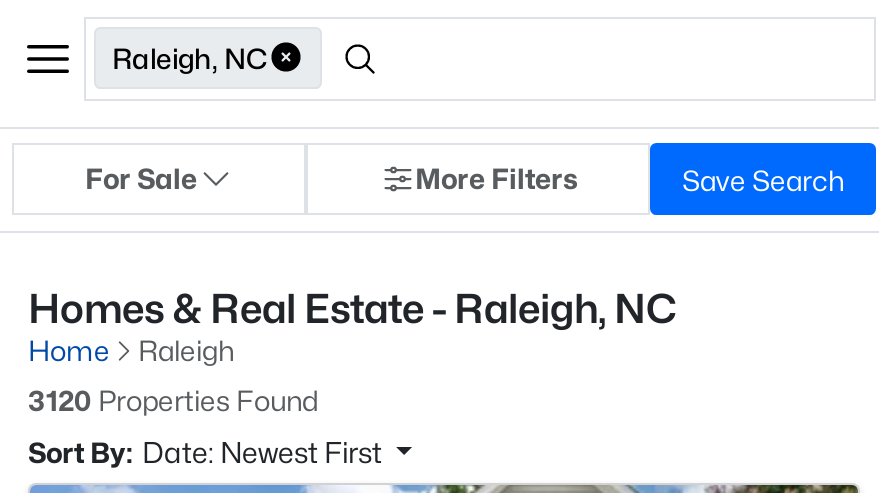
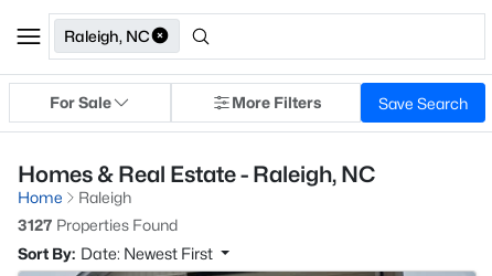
- 3120 Properties Found
+ 3127 Properties Found
